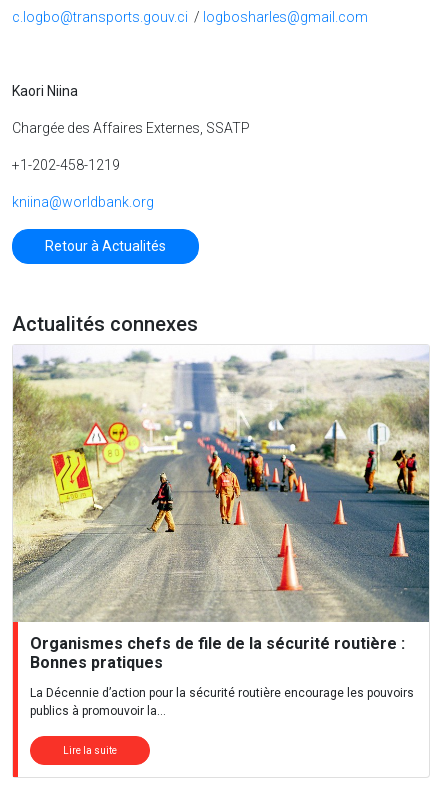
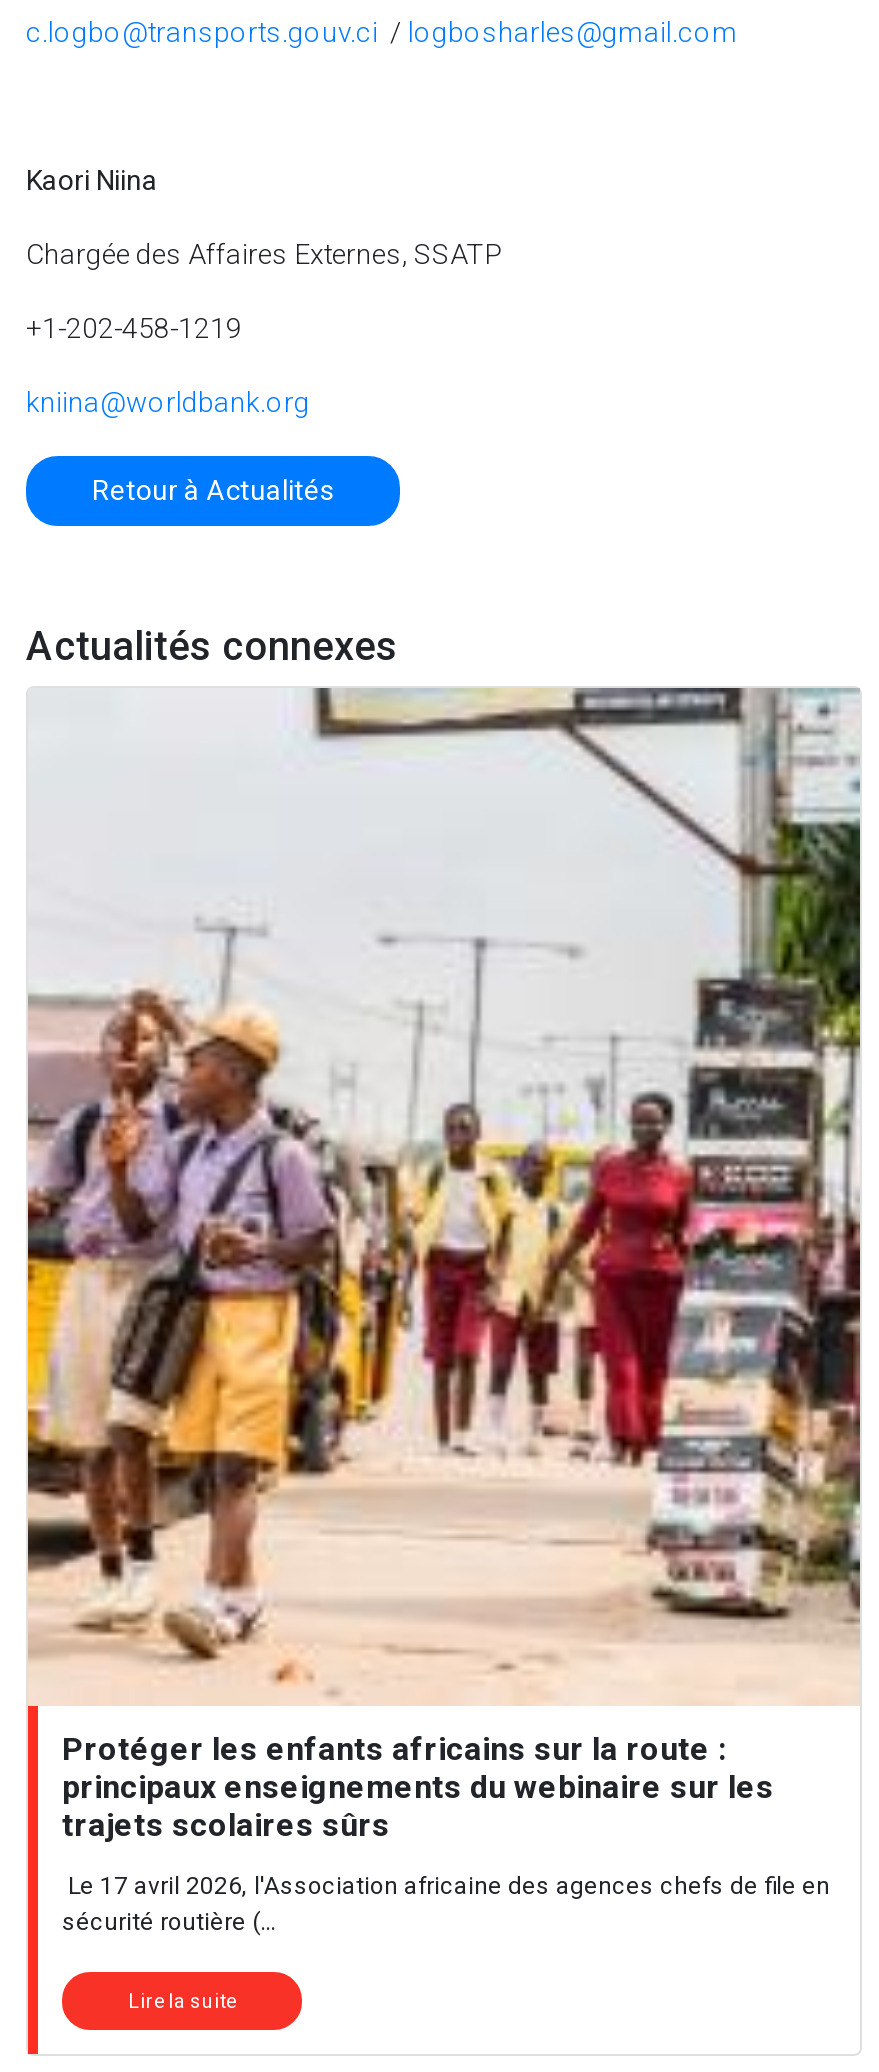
- [image]
- Organismes chefs de file de la sécurité routière :
- Bonnes pratiques
+ [image]
+ Protéger les enfants africains sur la route :
+ principaux enseignements du webinaire sur les
+ trajets scolaires sûrs

- La Décennie d’action pour la sécurité routière encourage les pouvoirs
- publics à promouvoir la…
+ Le 17 avril 2026, l'Association africaine des agences chefs de file en
+ sécurité routière (…
